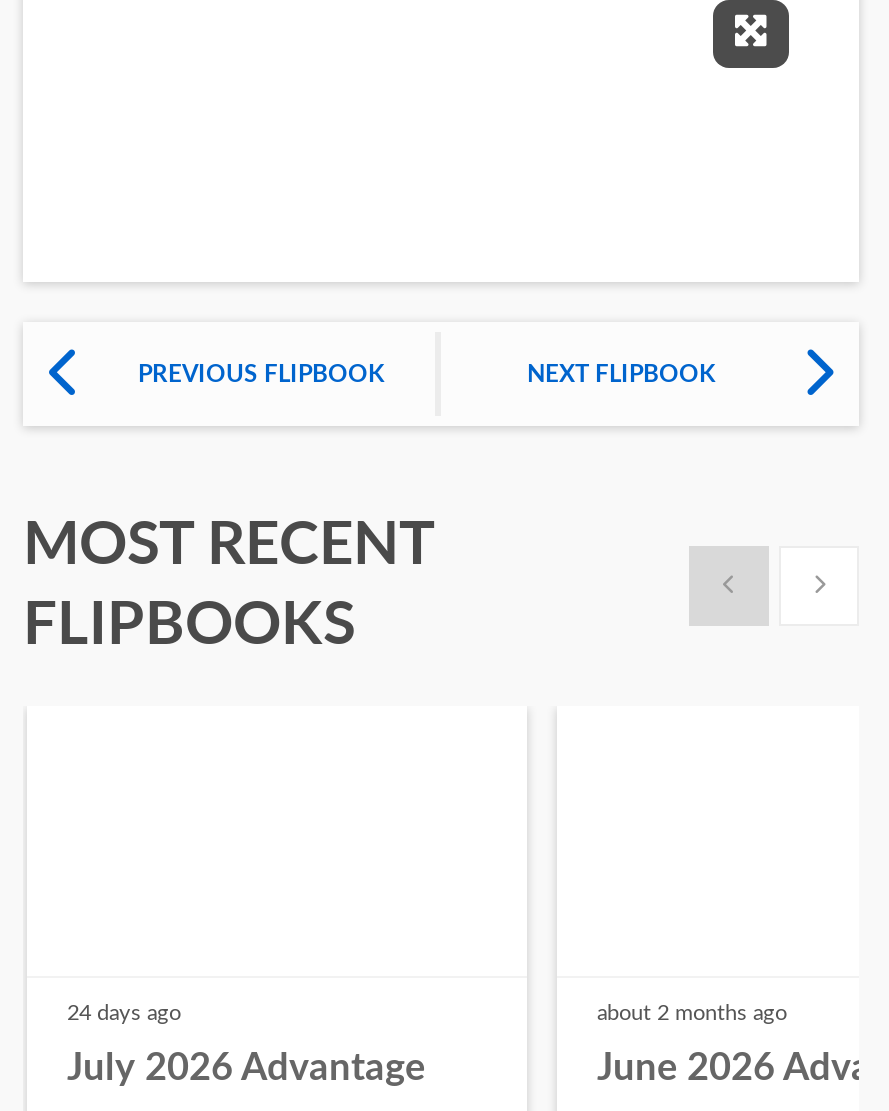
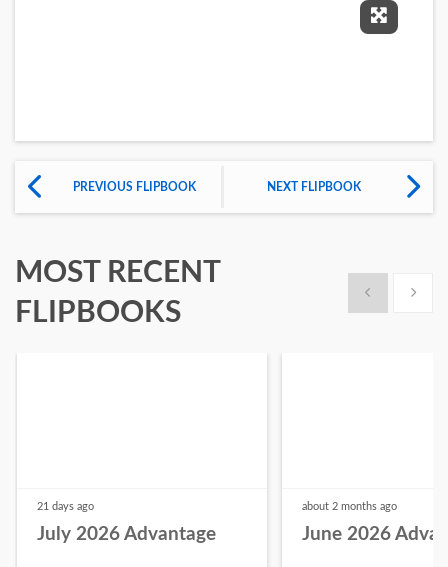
- 24 days ago
+ 21 days ago
